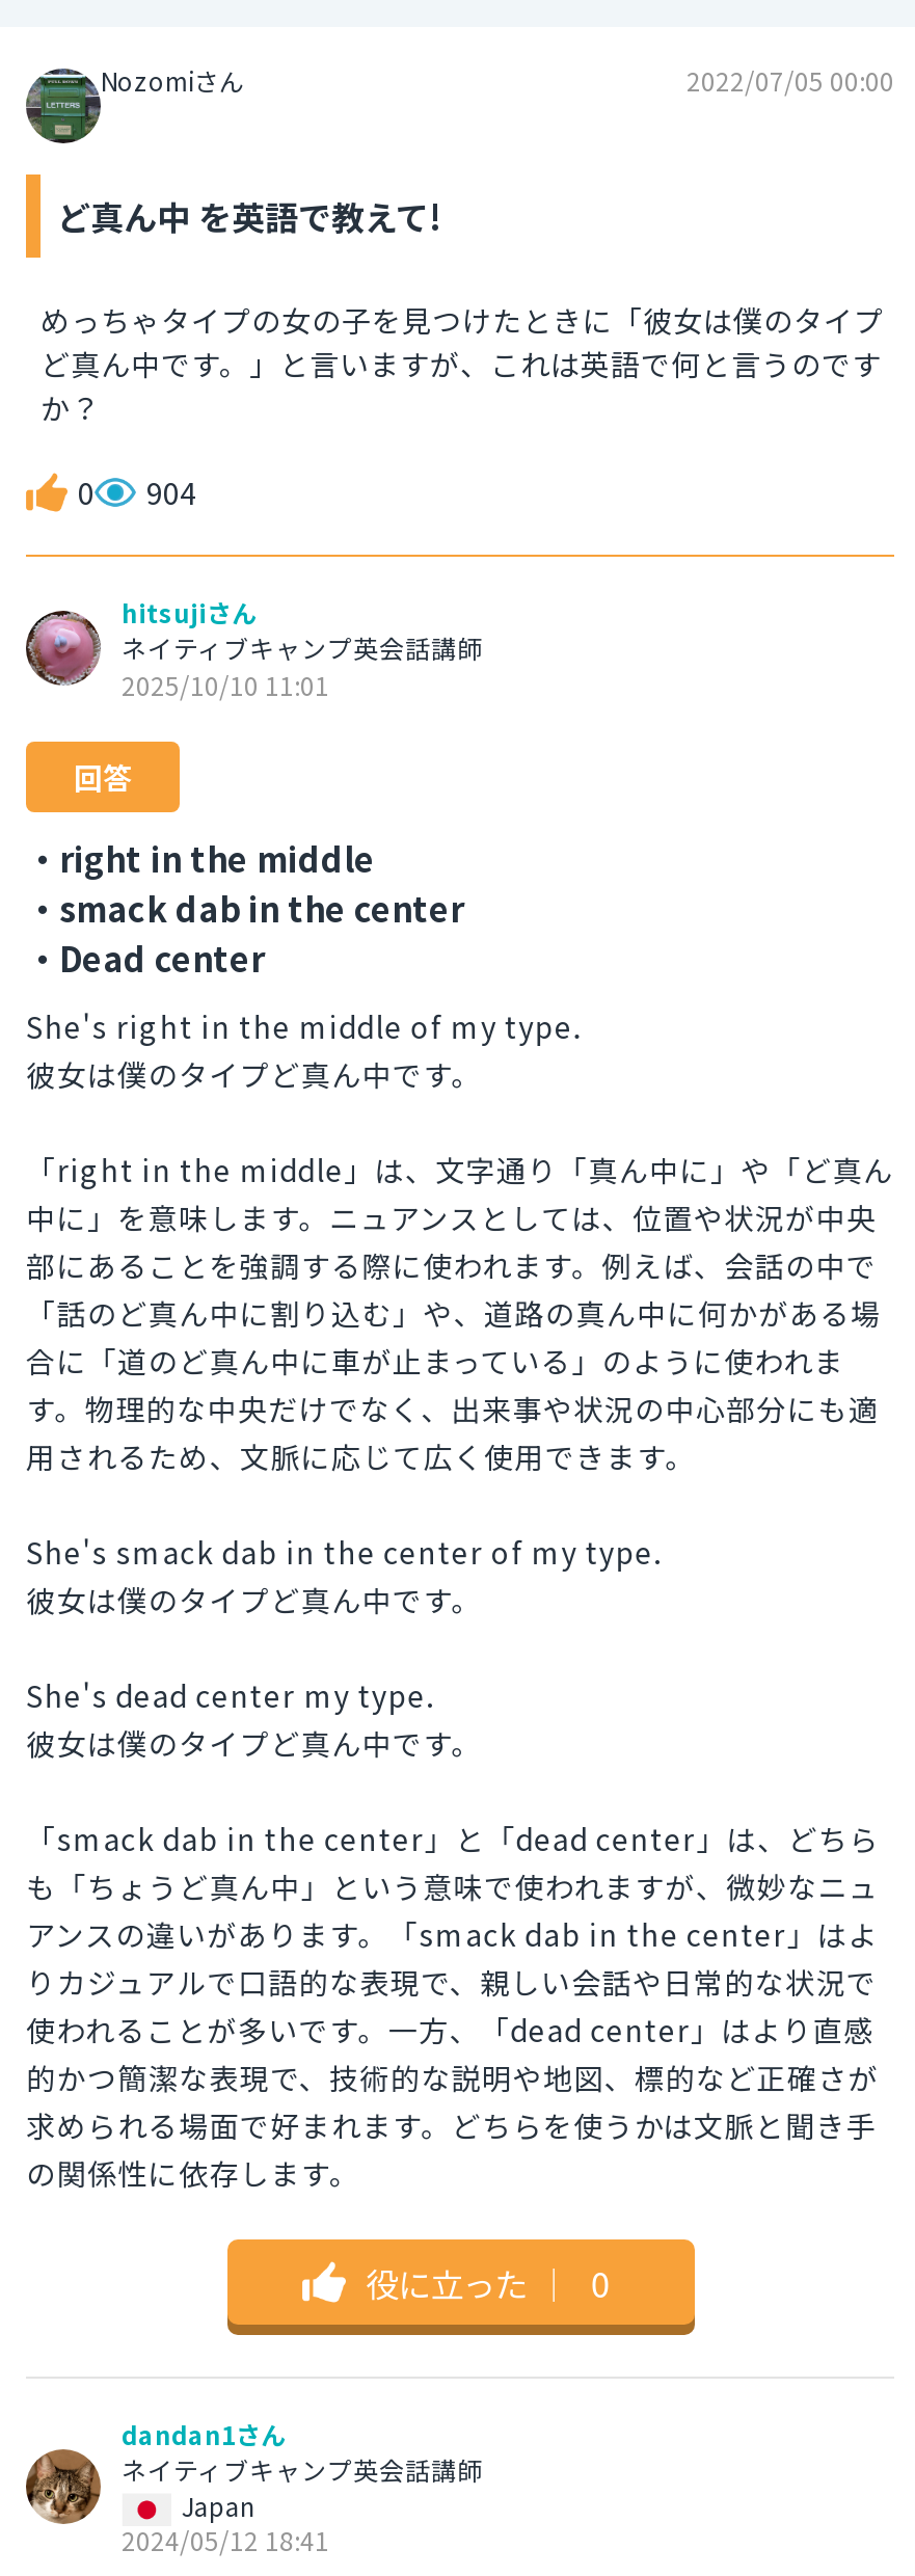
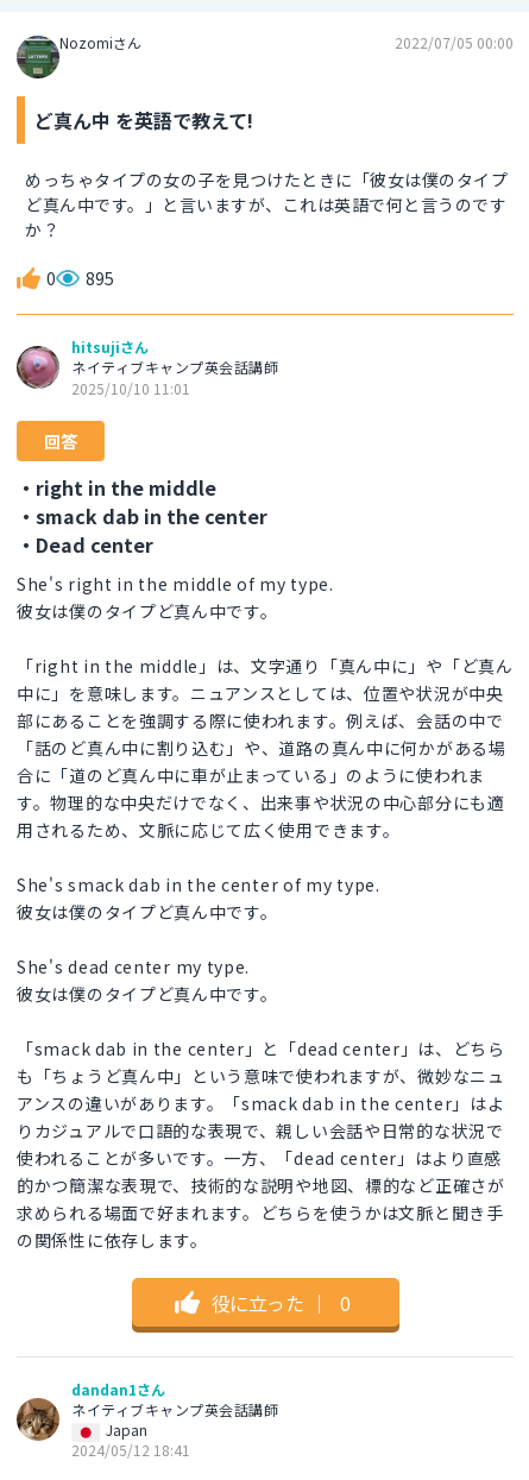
- 0 904
+ 0 895
